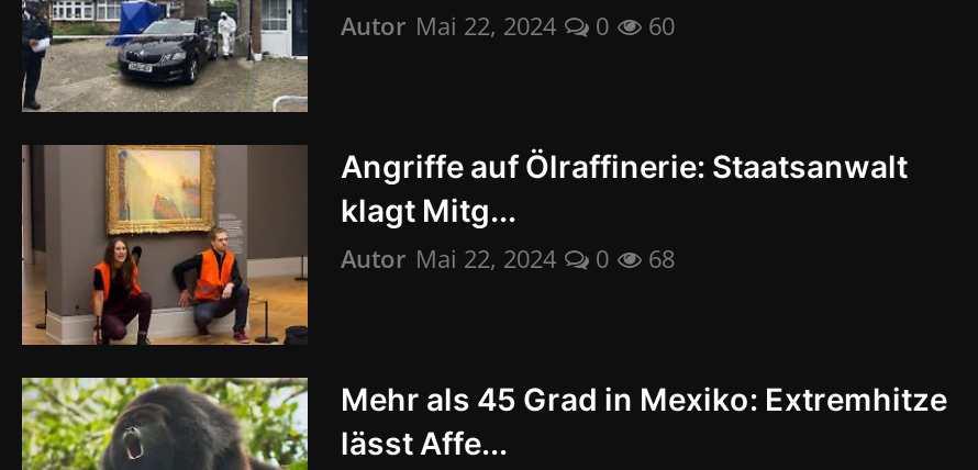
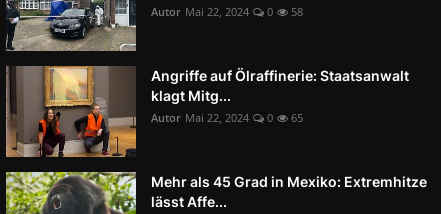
- Autor Mai 22, 2024 0 60
+ Autor Mai 22, 2024 0 58

- Autor Mai 22, 2024 0 68
+ Autor Mai 22, 2024 0 65
